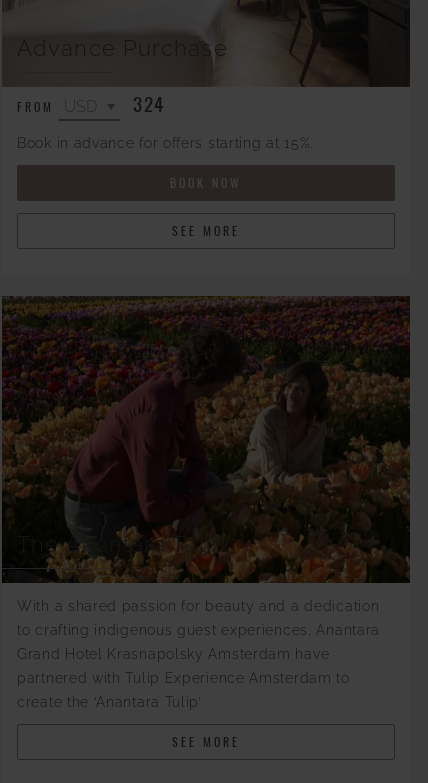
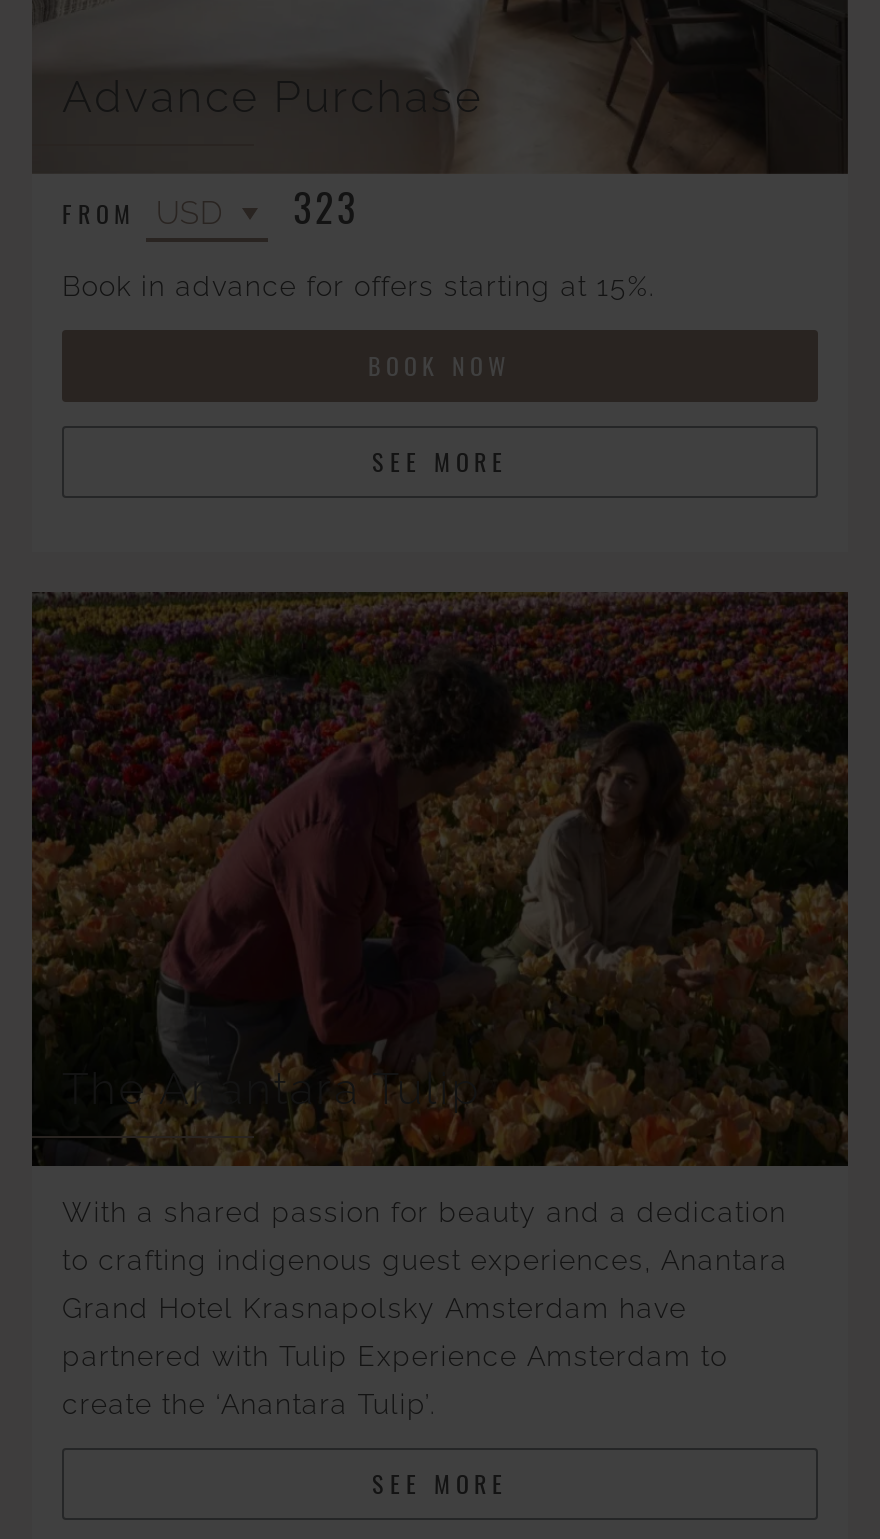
- 324
+ 323
